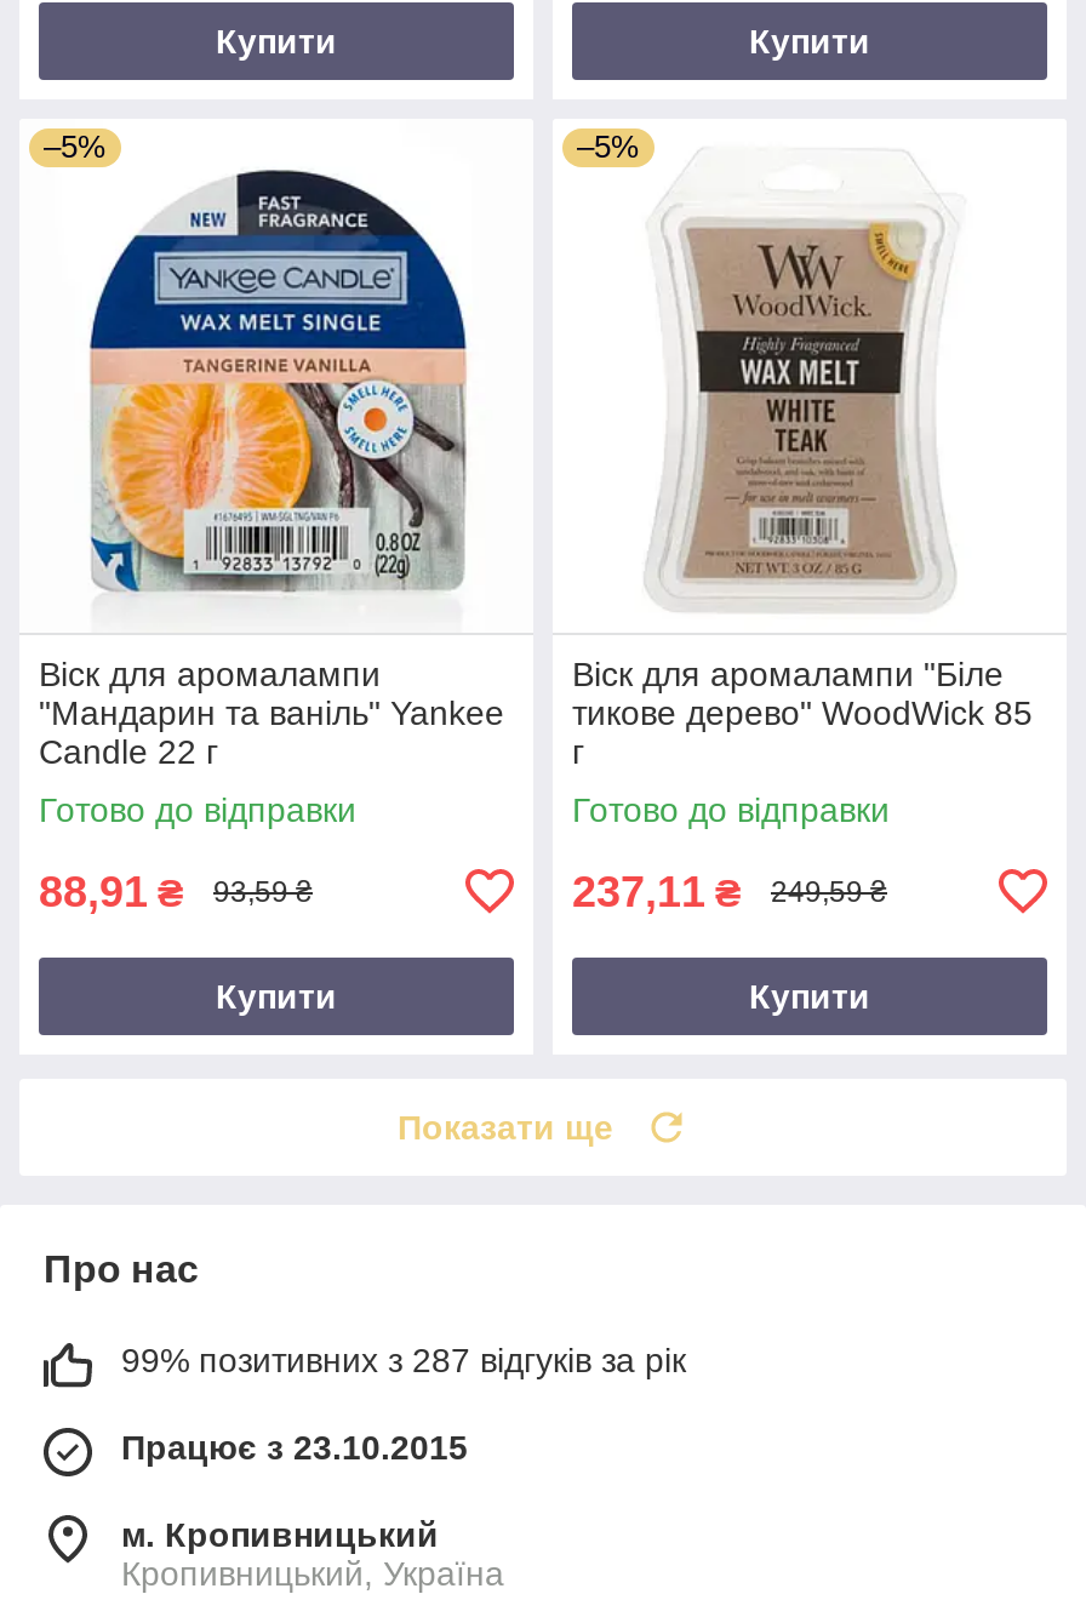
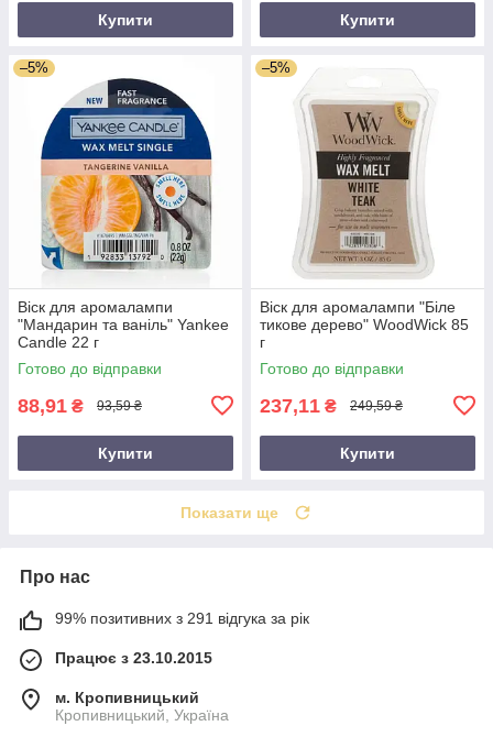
- 99% позитивних з 287 відгуків за рік
+ 99% позитивних з 291 відгука за рік
